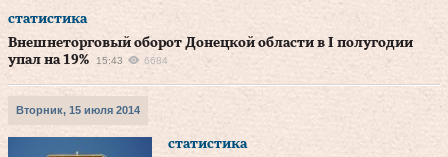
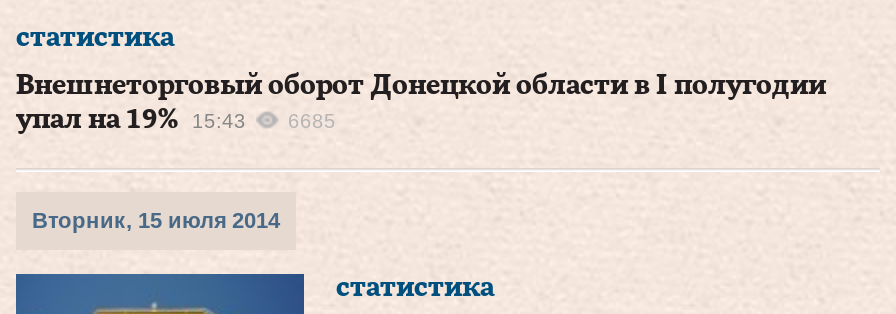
- упал на 19% 15:43 6684
+ упал на 19% 15:43 6685
